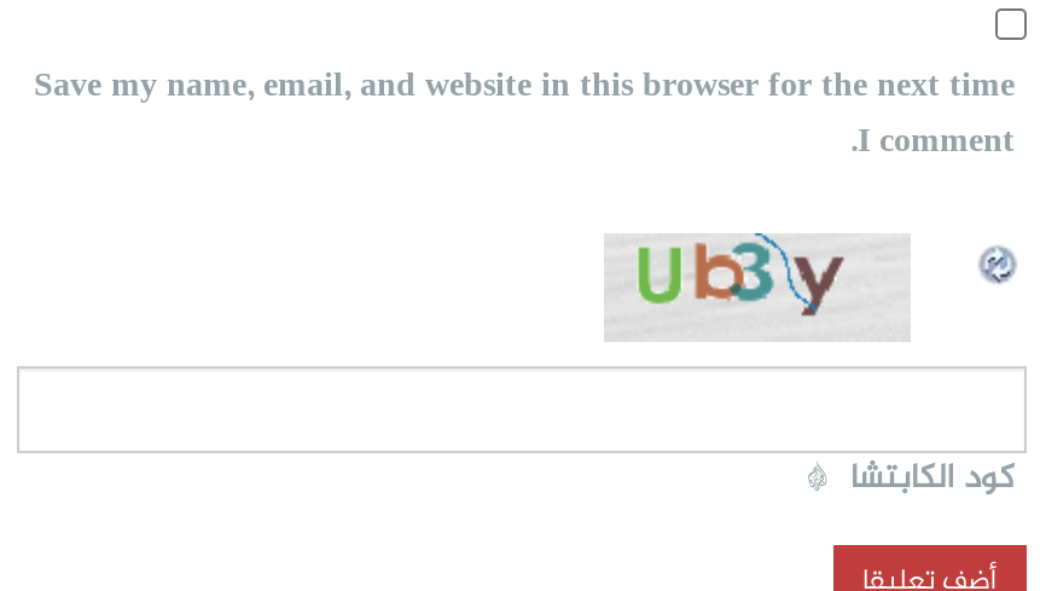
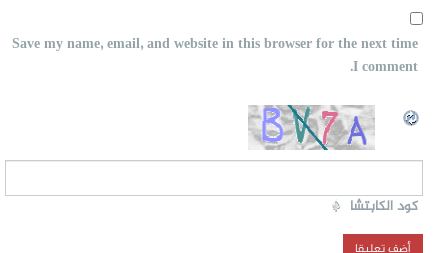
- [image]
+ [image]
